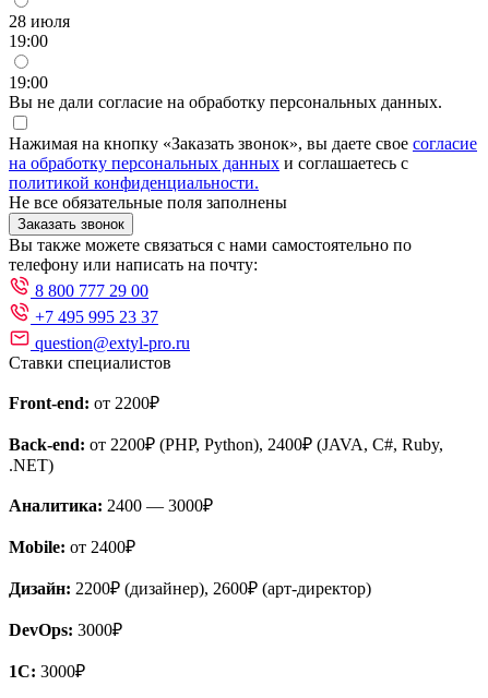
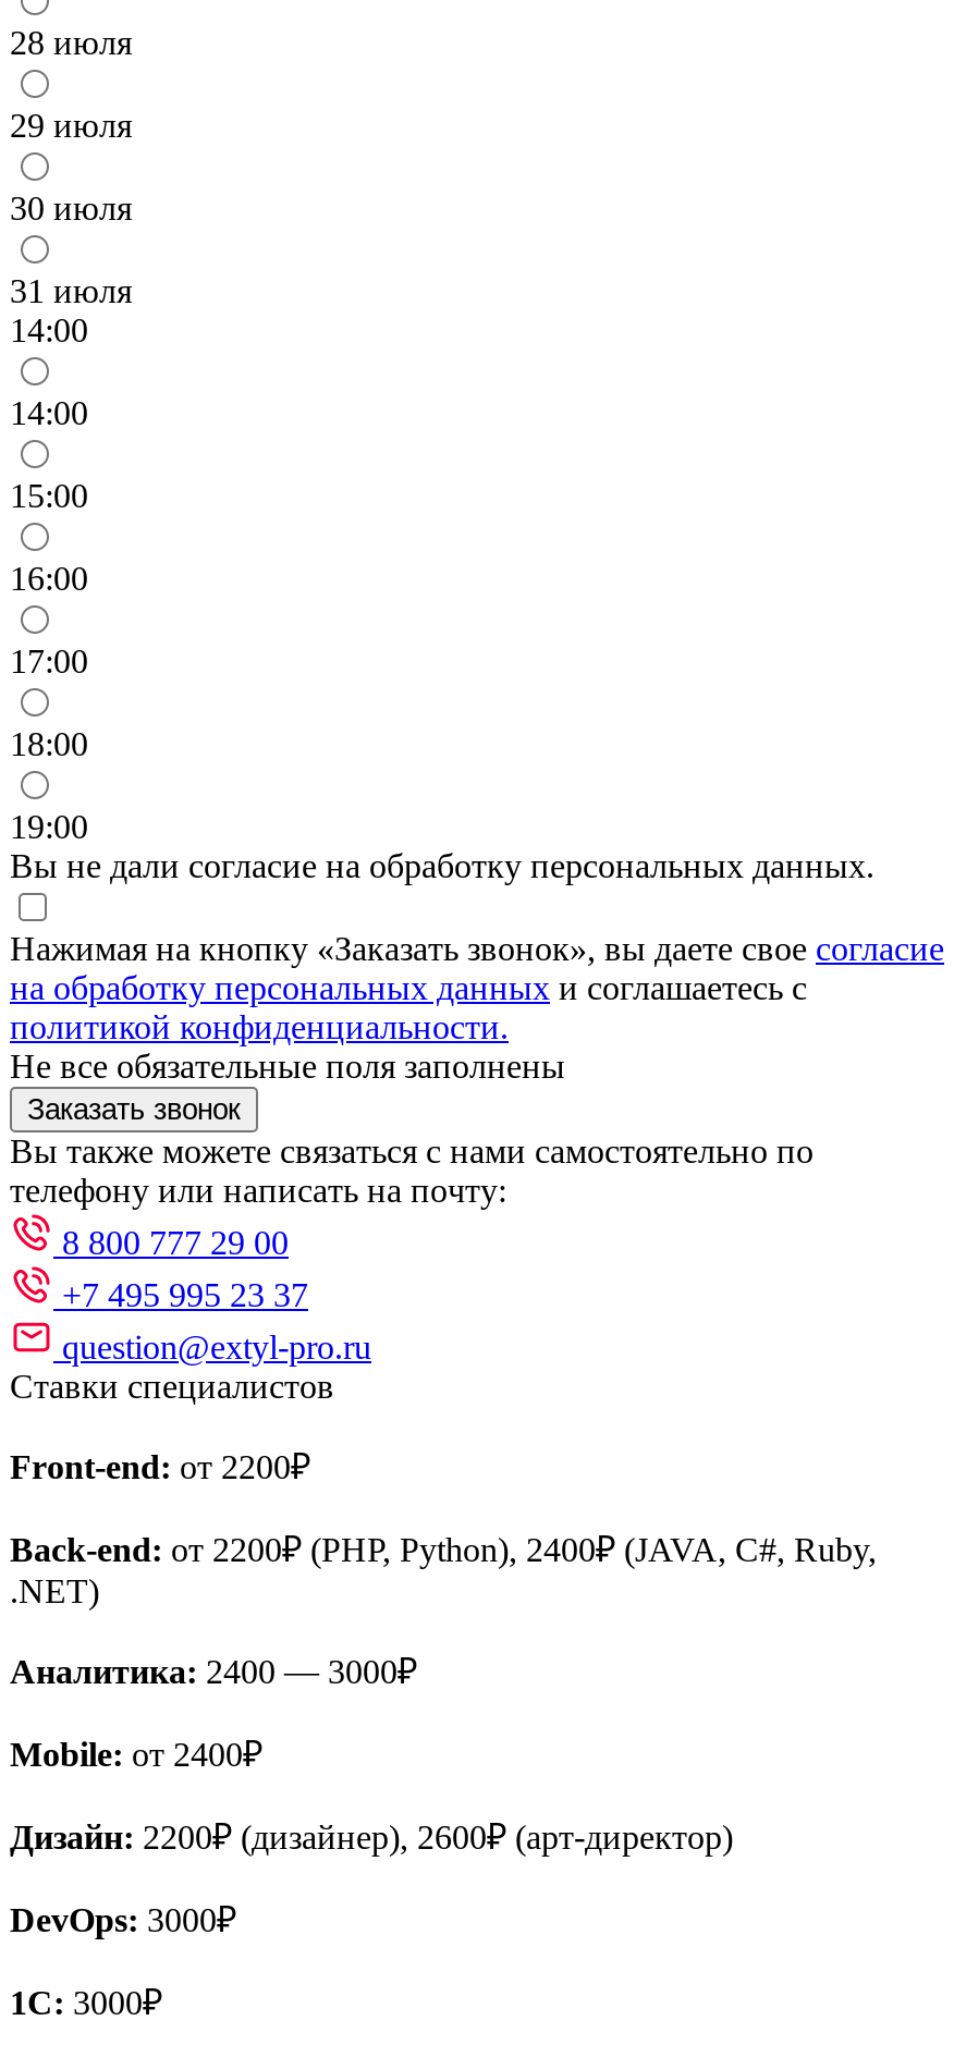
- 19:00
+ 29 июля
+ 30 июля
+ 31 июля
+ 14:00
+ 14:00
+ 15:00
+ 16:00
+ 17:00
+ 18:00
